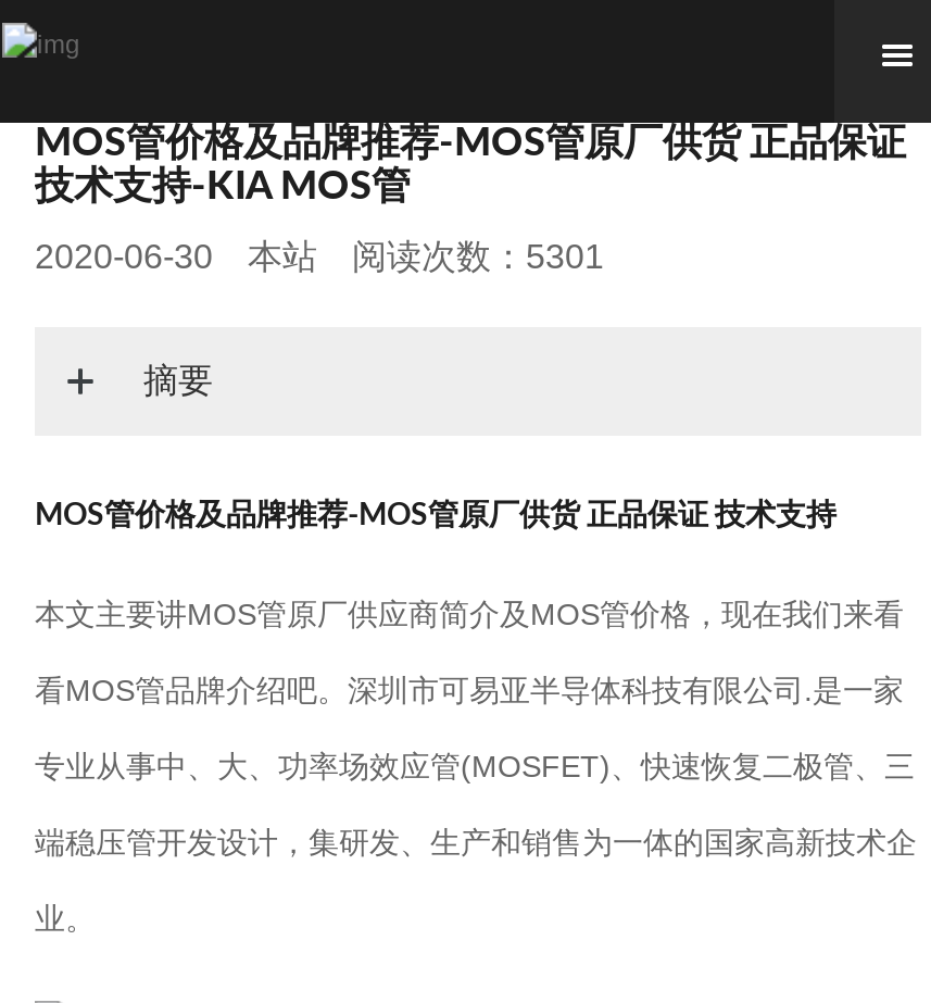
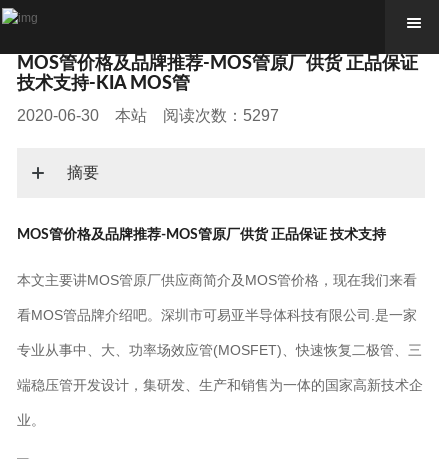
- 2020-06-30 本站 阅读次数：5301
+ 2020-06-30 本站 阅读次数：5297
